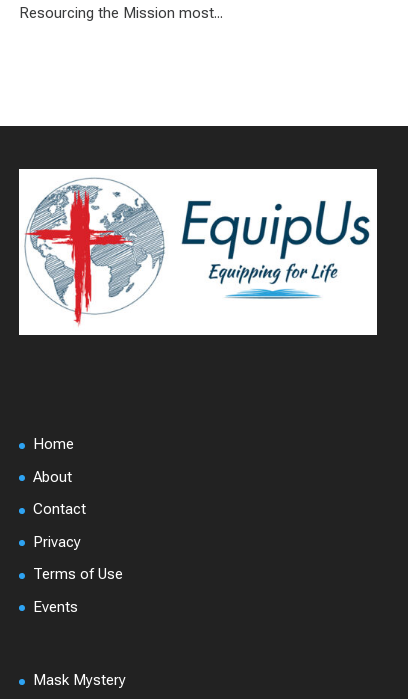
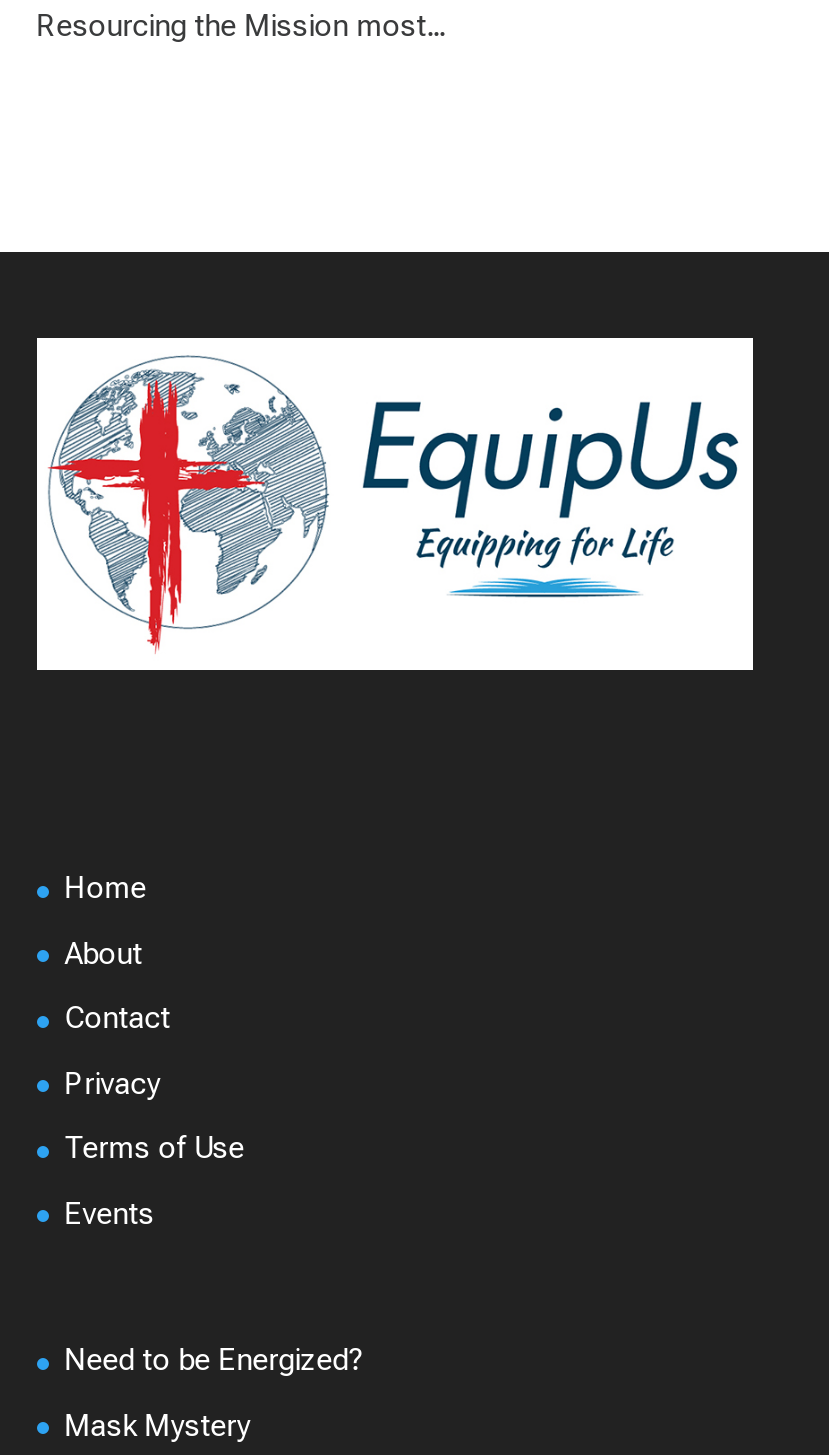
+ Need to be Energized?
